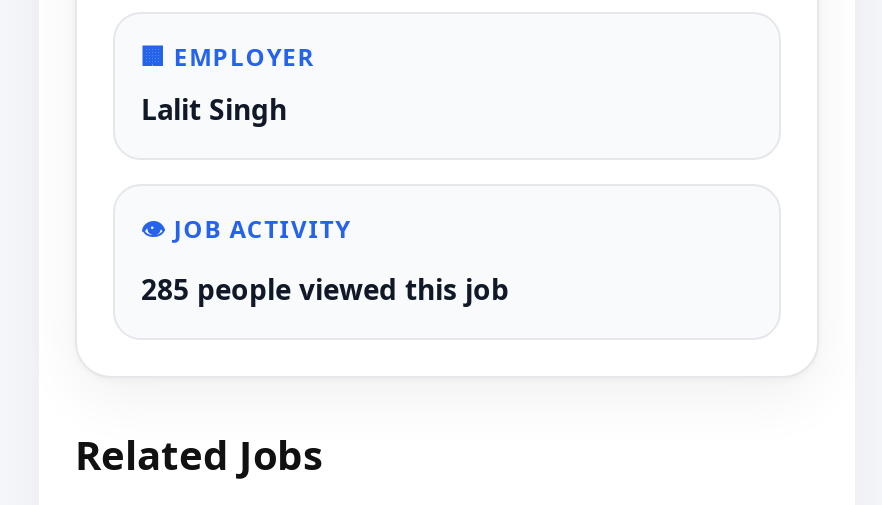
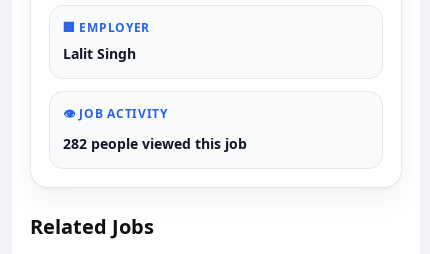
- 285 people viewed this job
+ 282 people viewed this job
